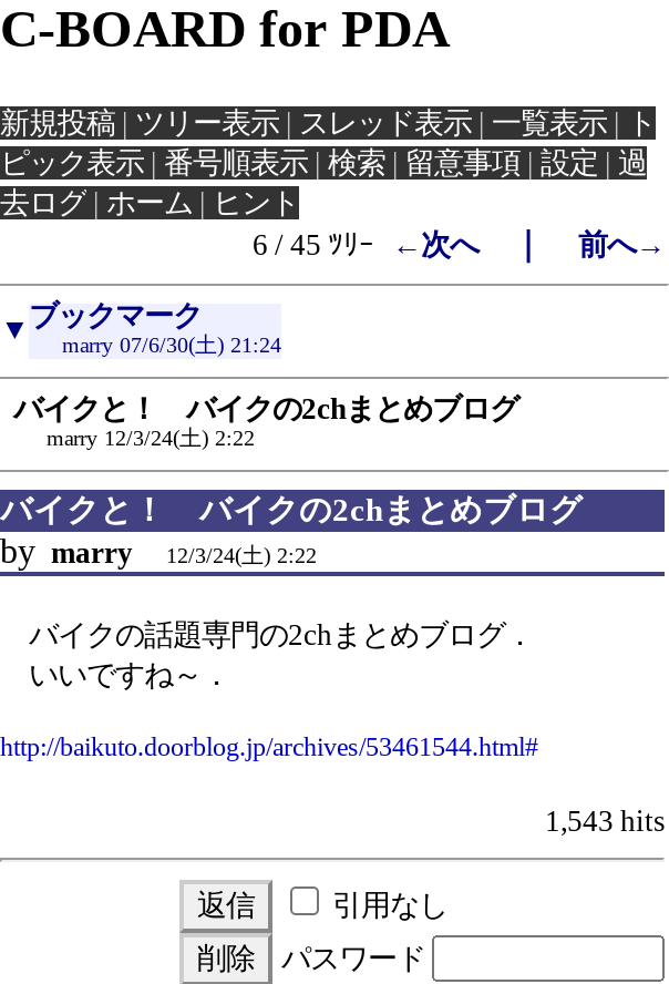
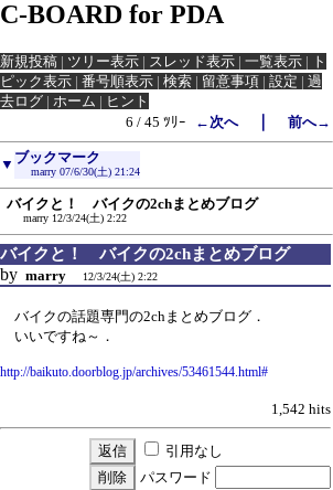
- 1,543 hits
+ 1,542 hits
